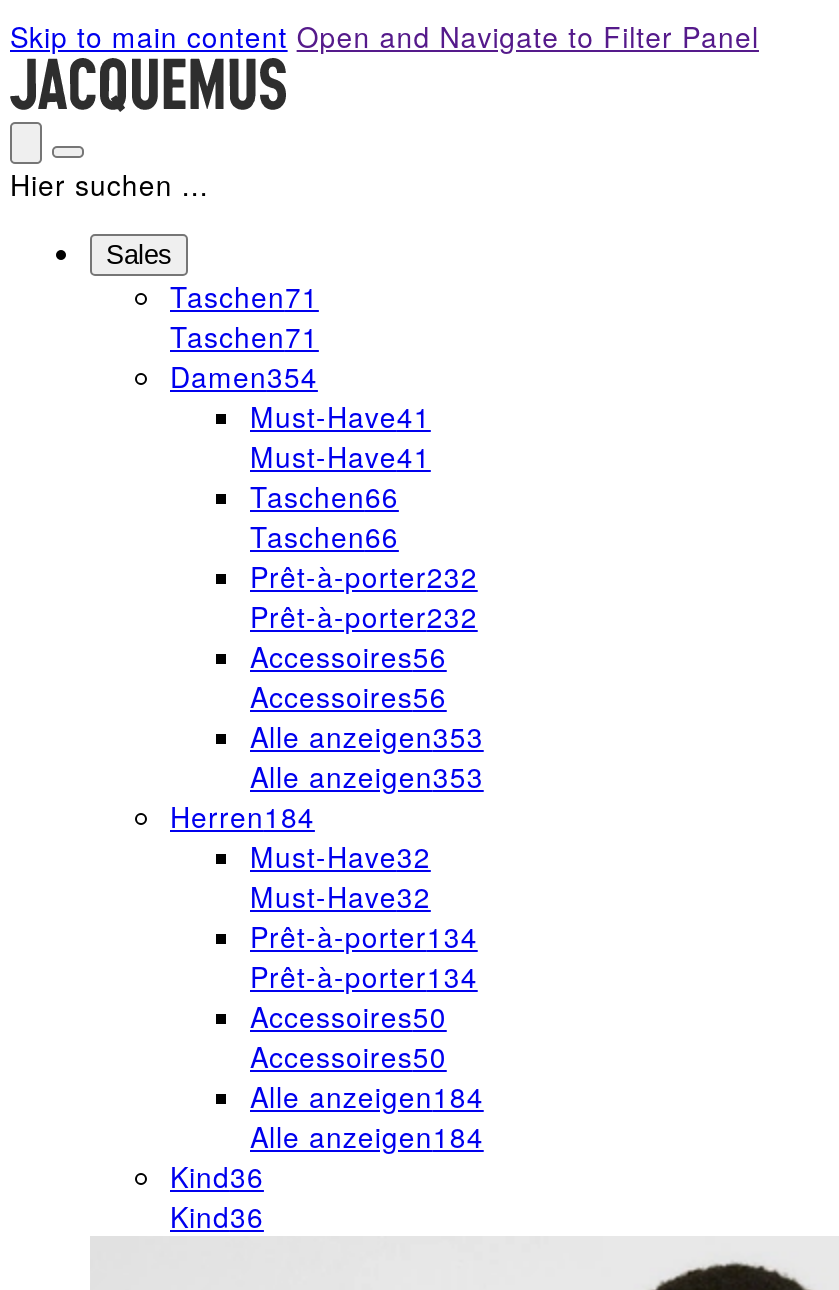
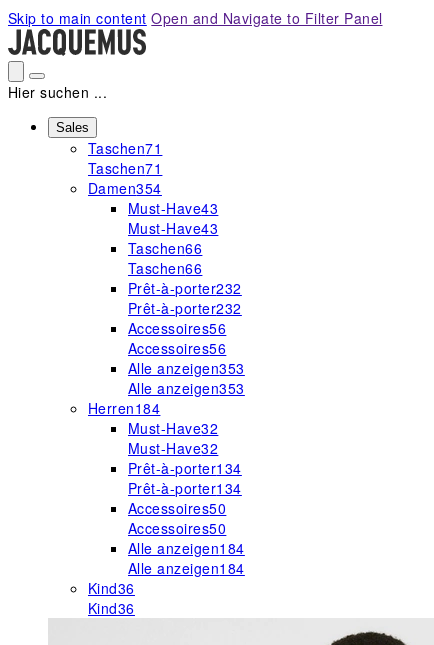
- Must-Have41
+ Must-Have43

- Must-Have41
+ Must-Have43
